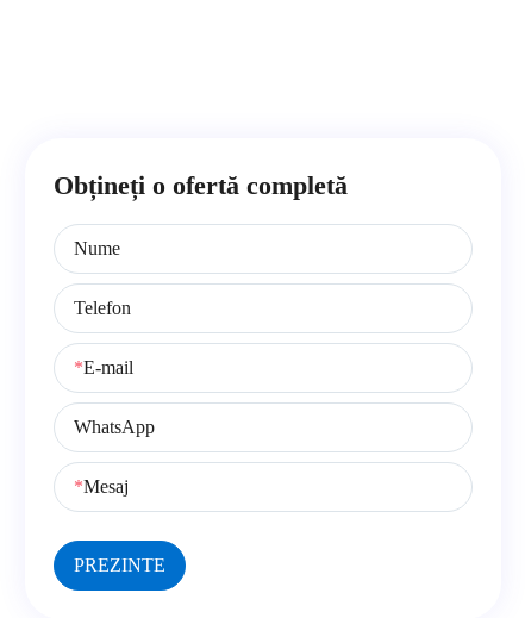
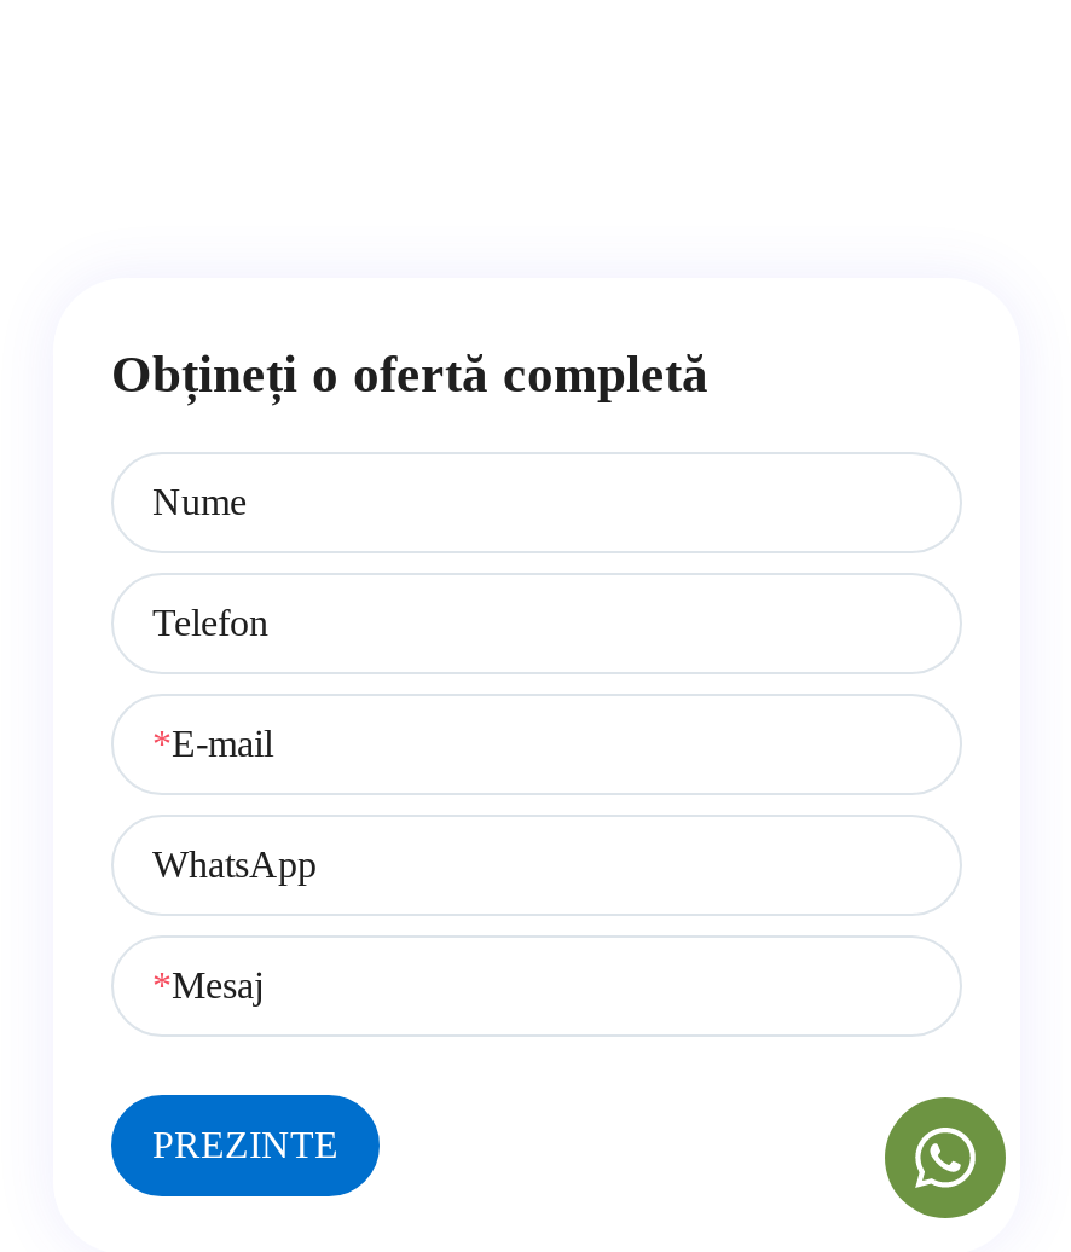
+ [image]
